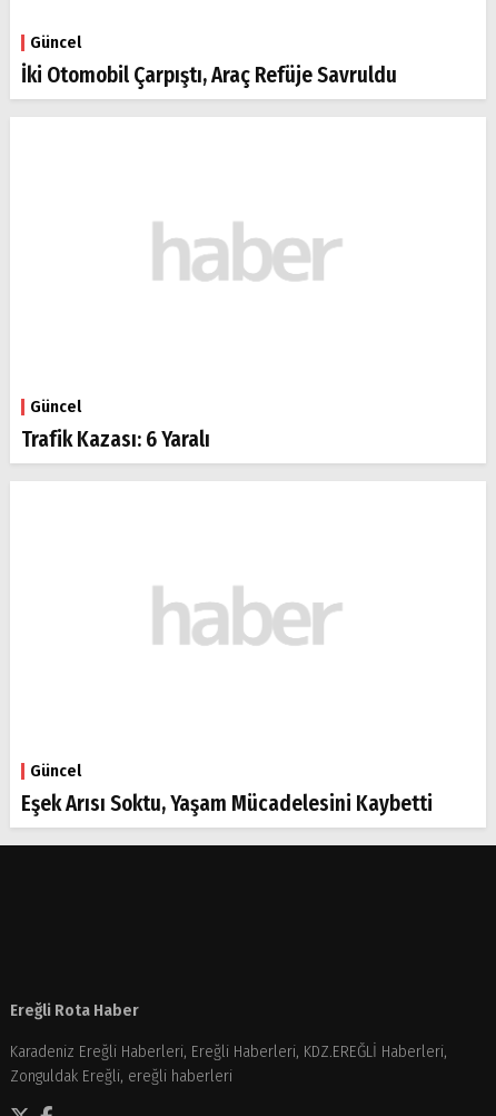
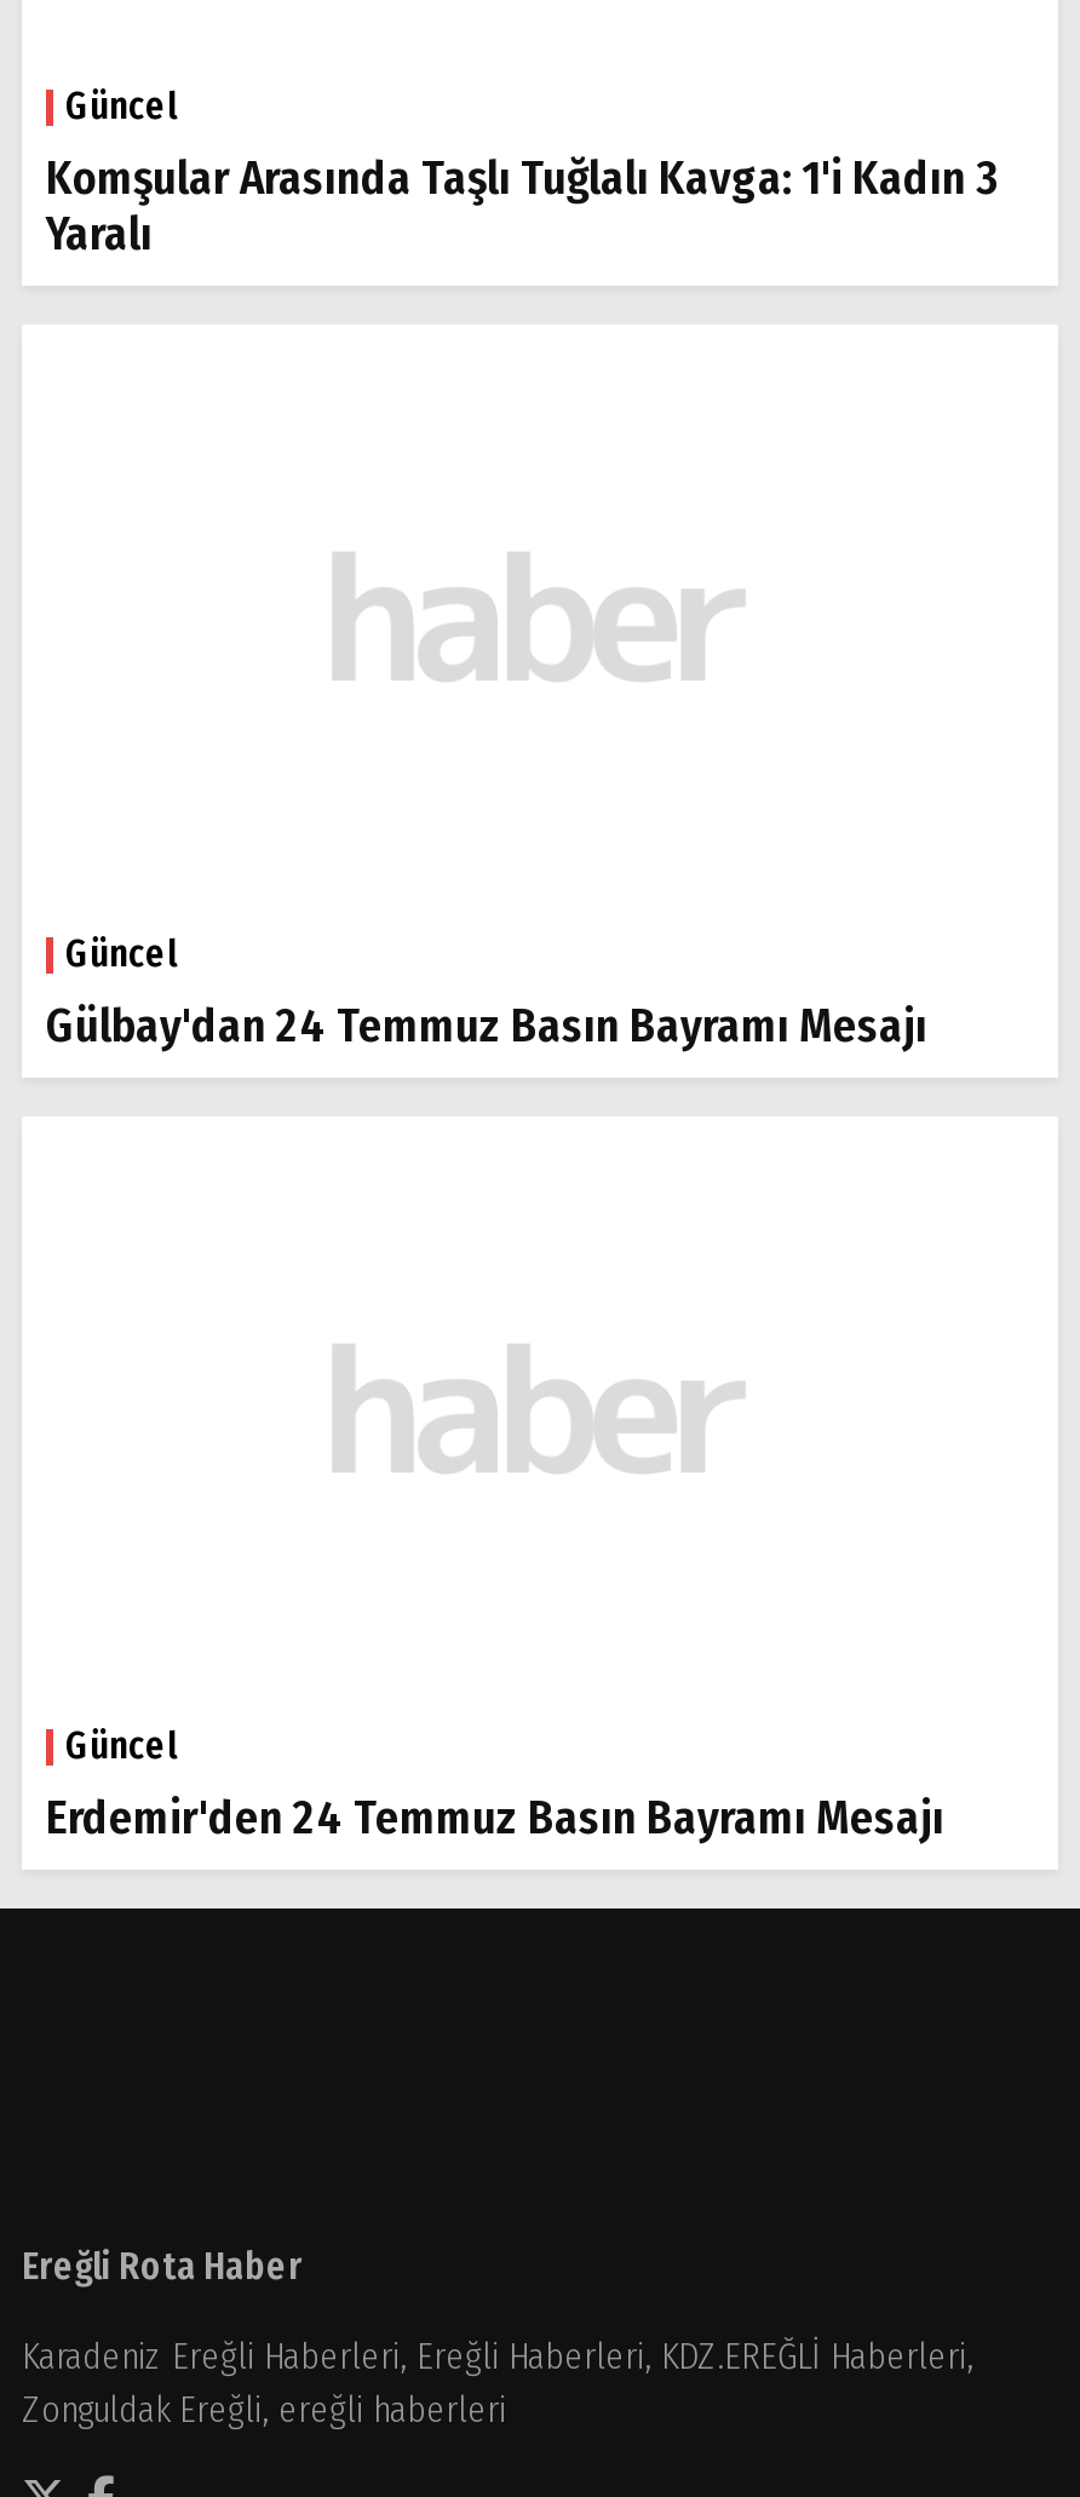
- İki Otomobil Çarpıştı, Araç Refüje Savruldu
+ Komşular Arasında Taşlı Tuğlalı Kavga: 1'i Kadın 3
+ Yaralı

- Trafik Kazası: 6 Yaralı
+ Gülbay'dan 24 Temmuz Basın Bayramı Mesajı

- Eşek Arısı Soktu, Yaşam Mücadelesini Kaybetti
+ Erdemir'den 24 Temmuz Basın Bayramı Mesajı
